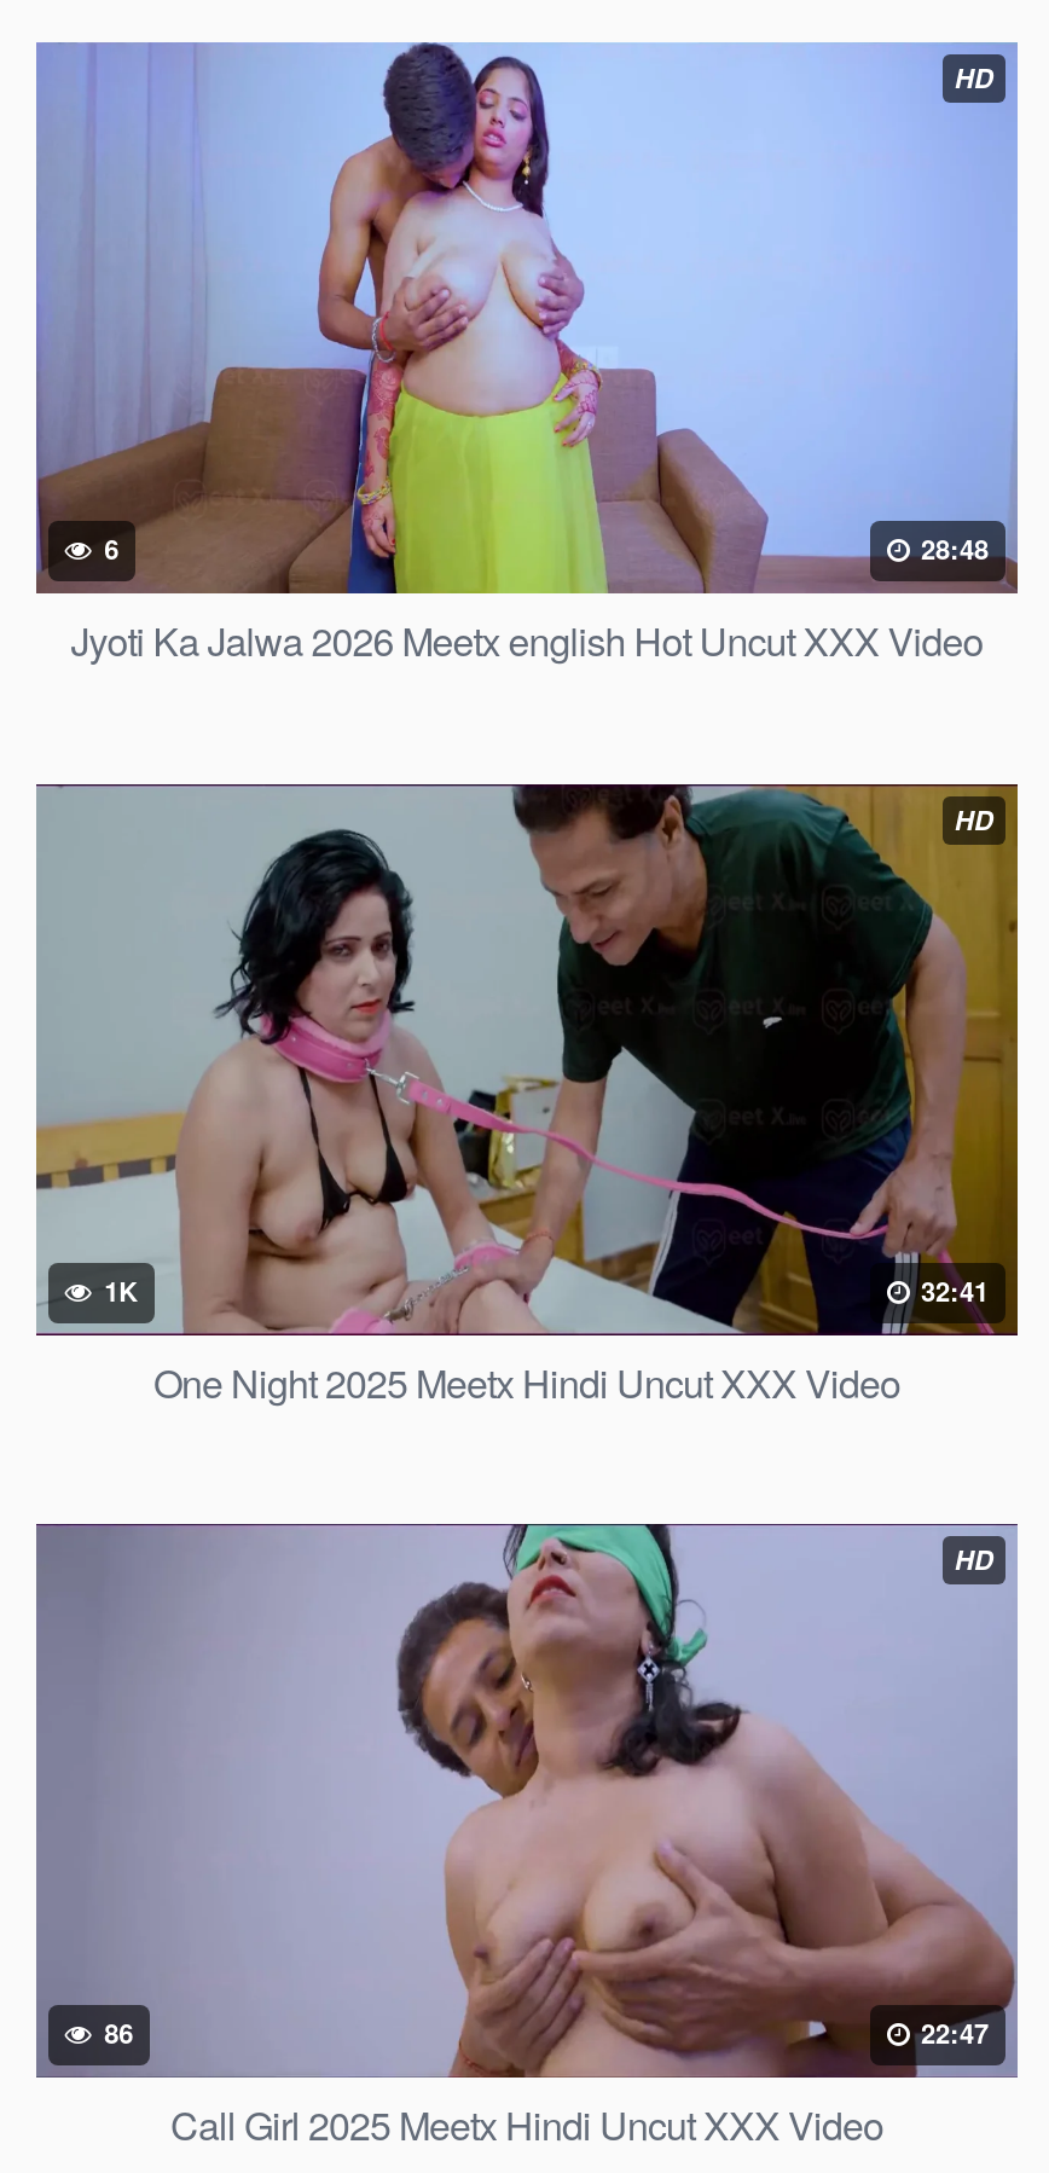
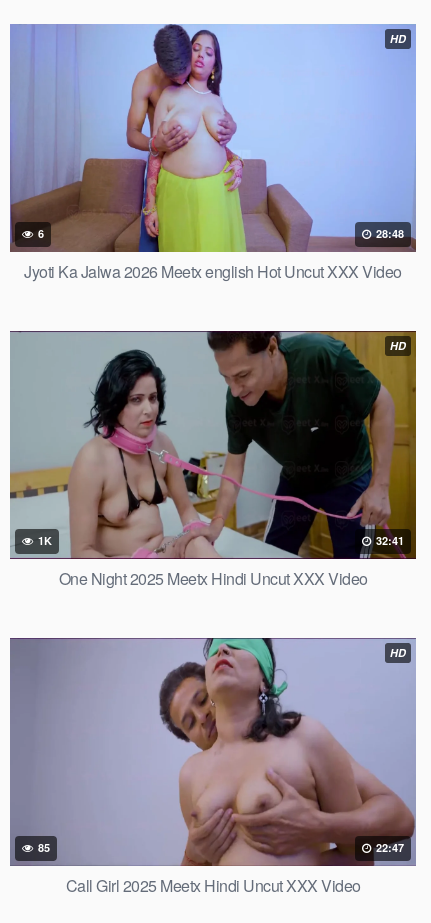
- 86
+ 85
